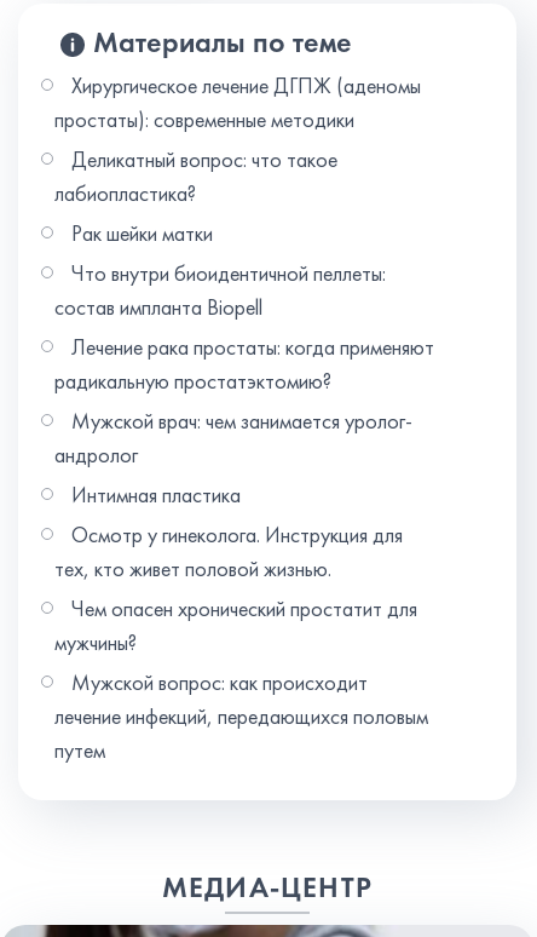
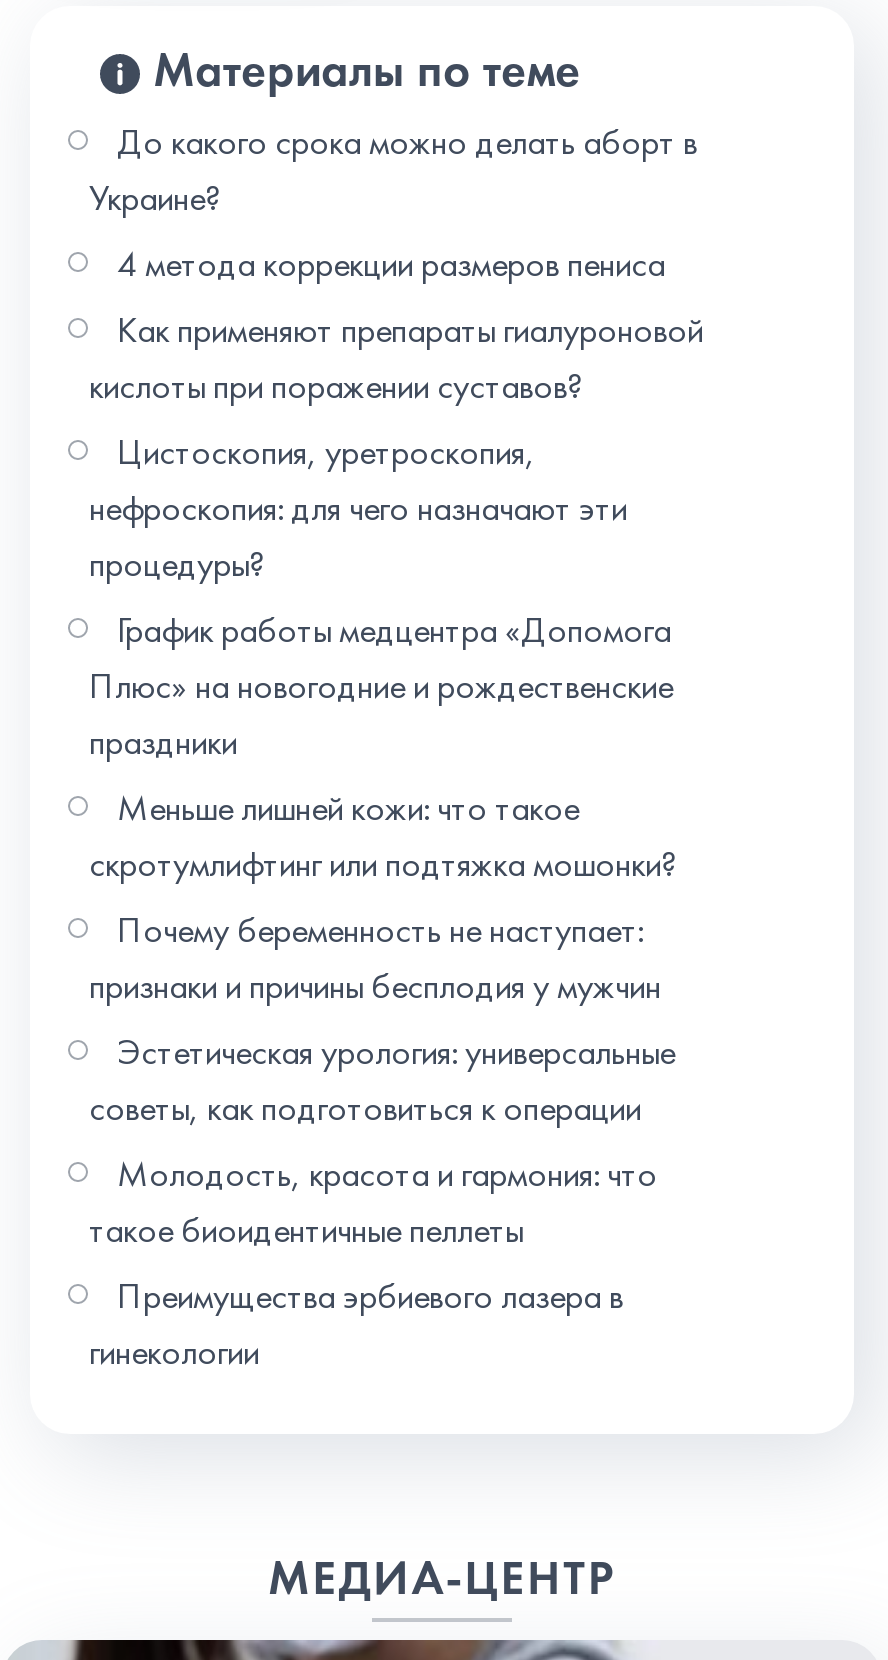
- Хирургическое лечение ДГПЖ (аденомы
- простаты): современные методики
- Деликатный вопрос: что такое
- лабиопластика?
- Рак шейки матки
- Что внутри биоидентичной пеллеты:
- состав импланта Biopell
- Лечение рака простаты: когда применяют
- радикальную простатэктомию?
- Мужской врач: чем занимается уролог-
- андролог
- Интимная пластика
- Осмотр у гинеколога. Инструкция для
- тех, кто живет половой жизнью.
- Чем опасен хронический простатит для
- мужчины?
- Мужской вопрос: как происходит
- лечение инфекций, передающихся половым
- путем
+ До какого срока можно делать аборт в
+ Украине?
+ 4 метода коррекции размеров пениса
+ Как применяют препараты гиалуроновой
+ кислоты при поражении суставов?
+ Цистоскопия, уретроскопия,
+ нефроскопия: для чего назначают эти
+ процедуры?
+ График работы медцентра «Допомога
+ Плюс» на новогодние и рождественские
+ праздники
+ Меньше лишней кожи: что такое
+ скротумлифтинг или подтяжка мошонки?
+ Почему беременность не наступает:
+ признаки и причины бесплодия у мужчин
+ Эстетическая урология: универсальные
+ советы, как подготовиться к операции
+ Молодость, красота и гармония: что
+ такое биоидентичные пеллеты
+ Преимущества эрбиевого лазера в
+ гинекологии
